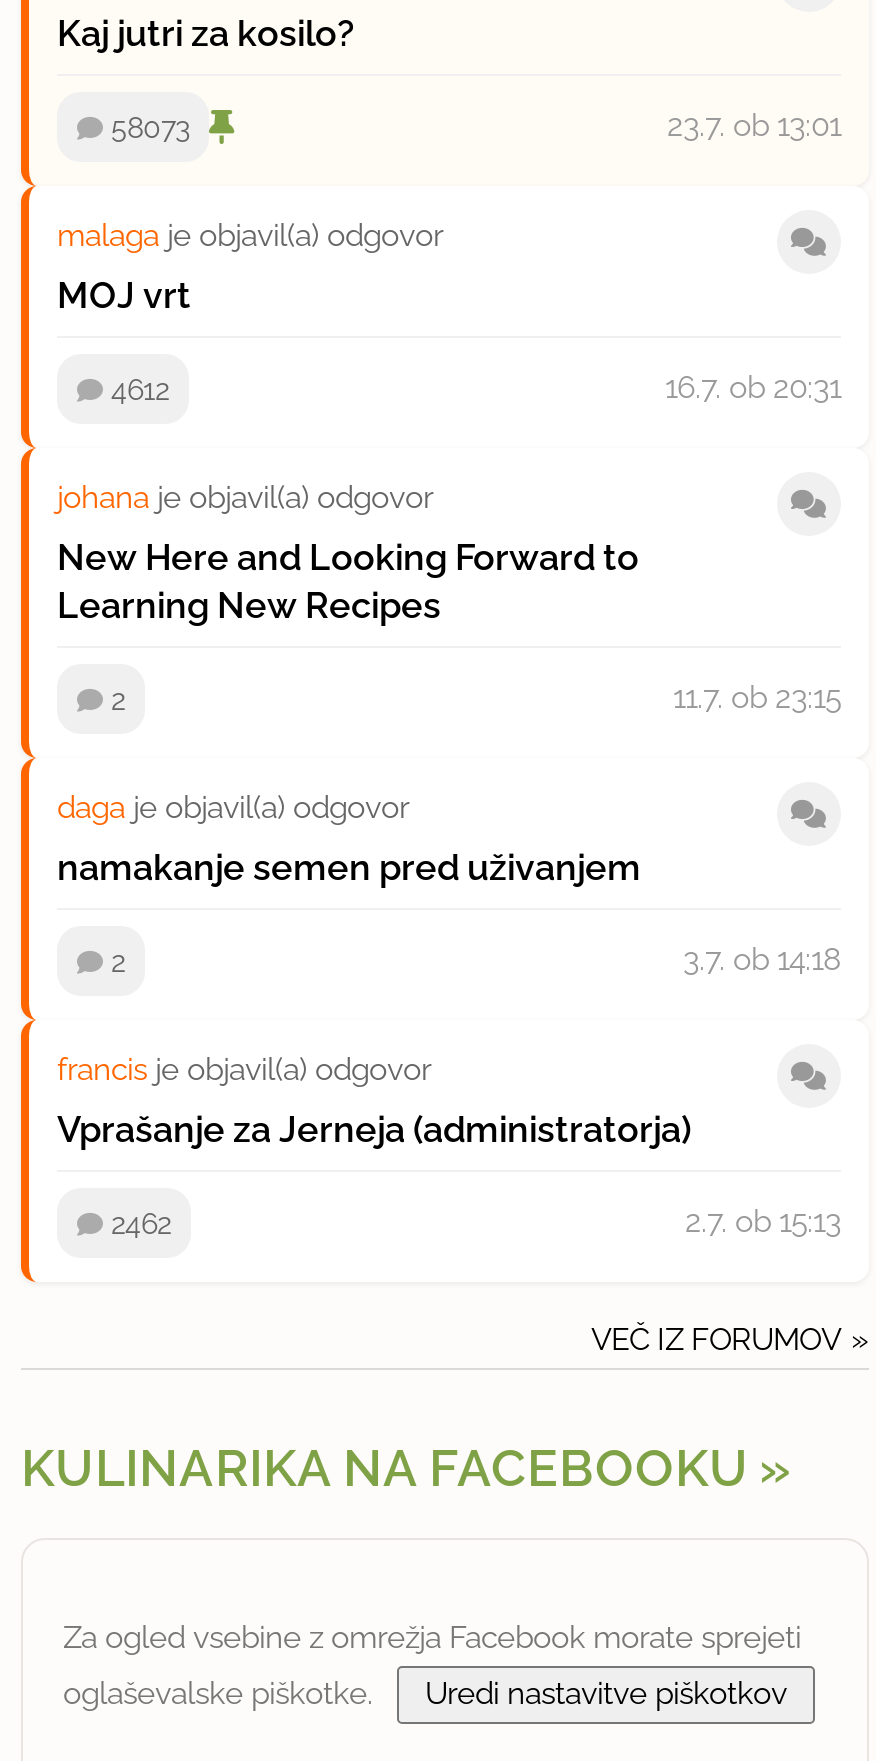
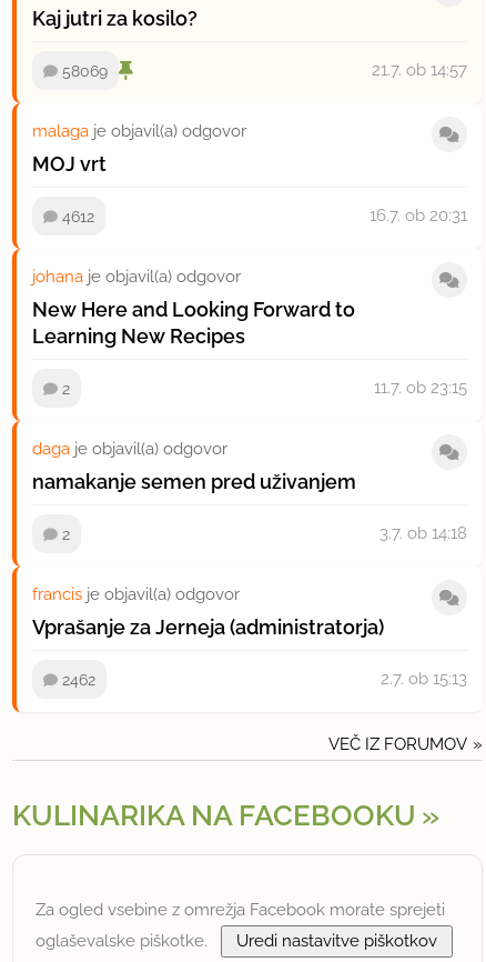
- 58073
+ 58069

- 23.7. ob 13:01
+ 21.7. ob 14:57
